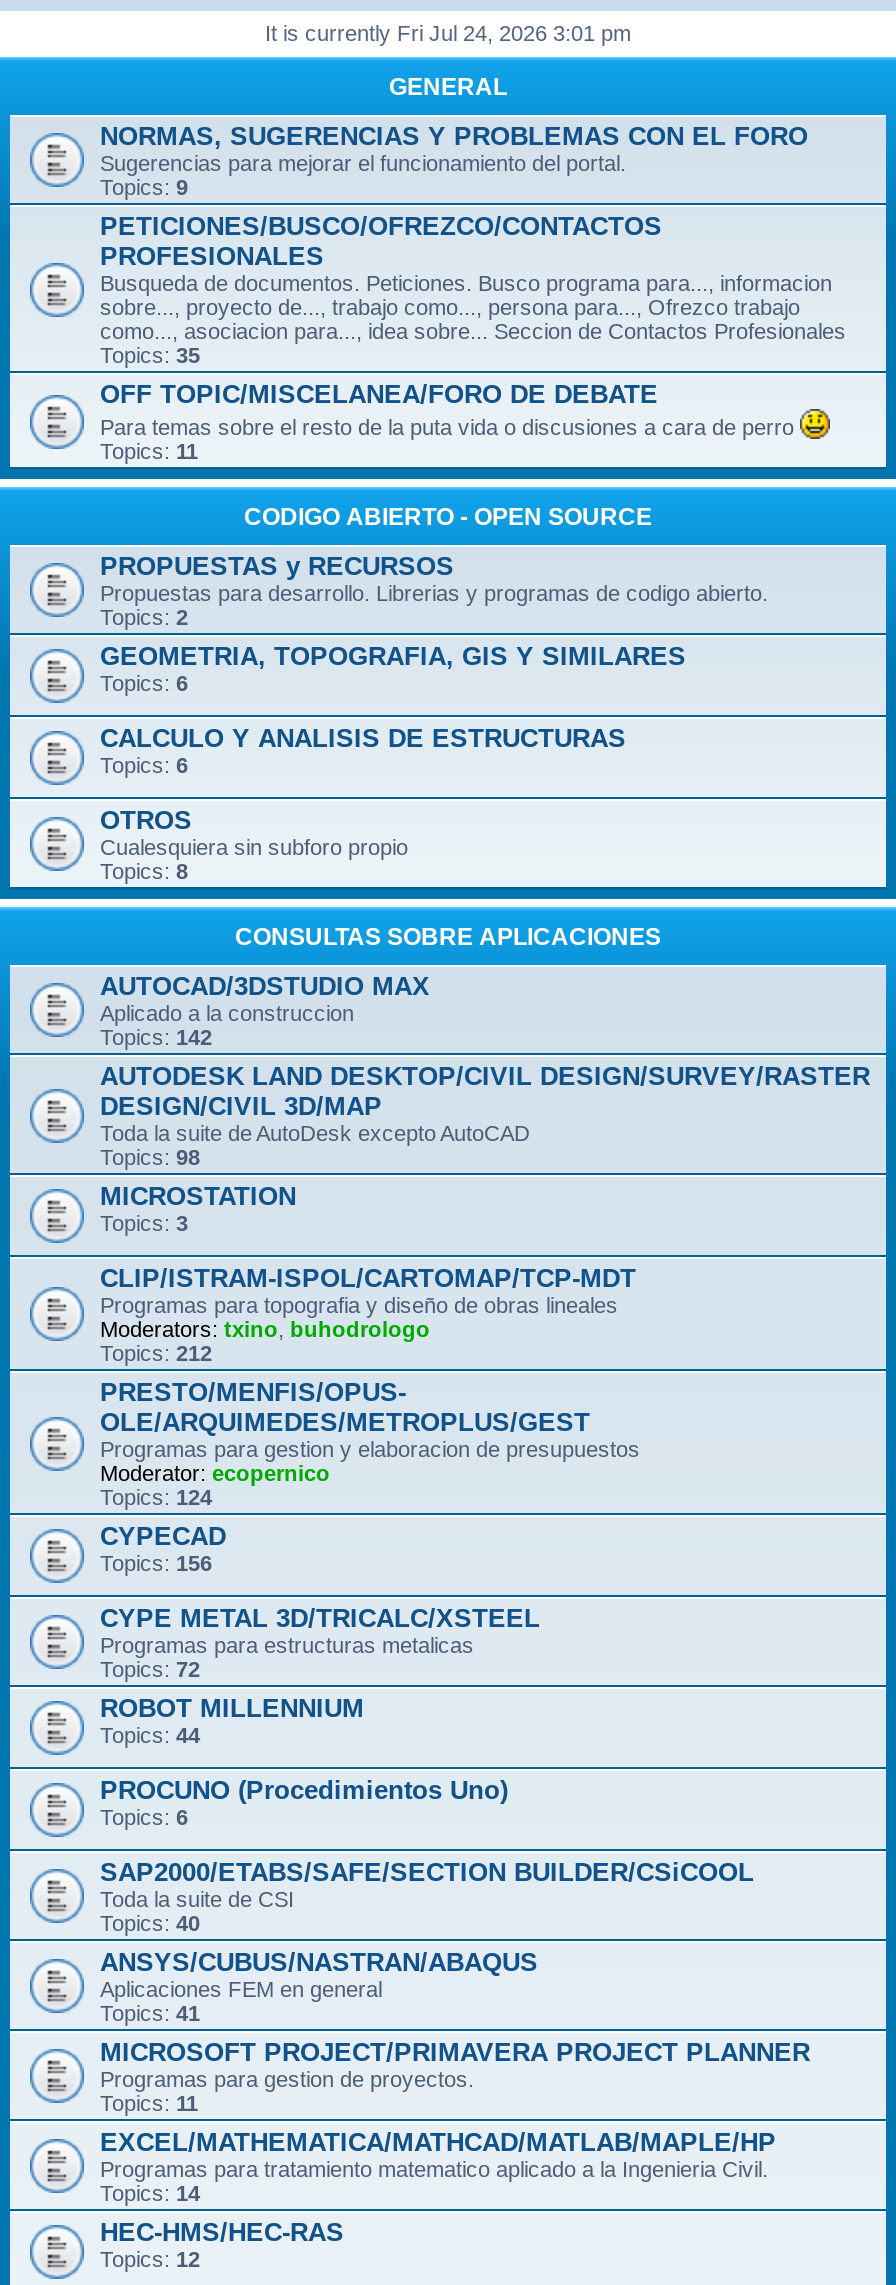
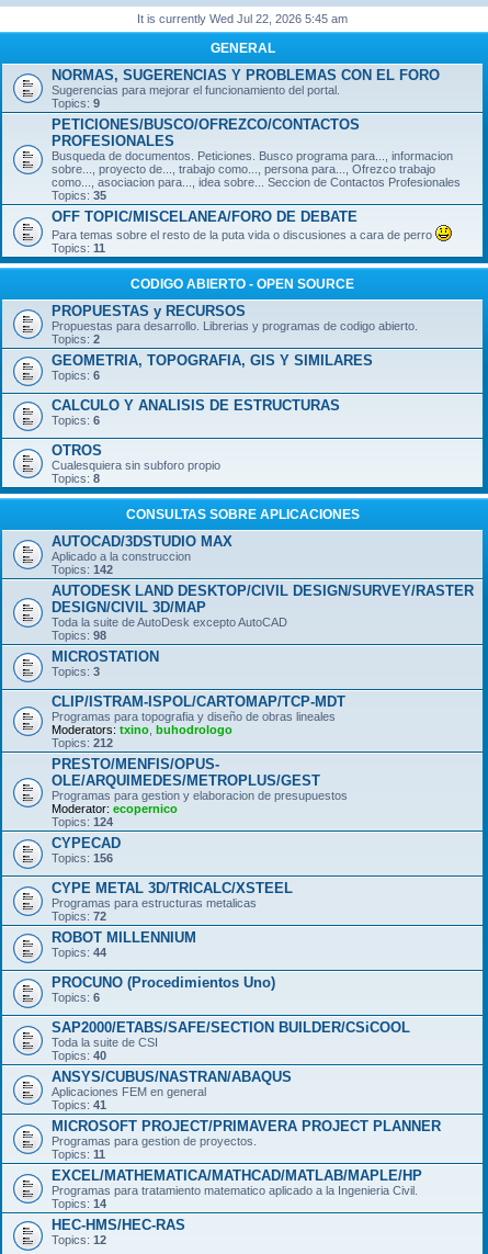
- It is currently Fri Jul 24, 2026 3:01 pm
+ It is currently Wed Jul 22, 2026 5:45 am
